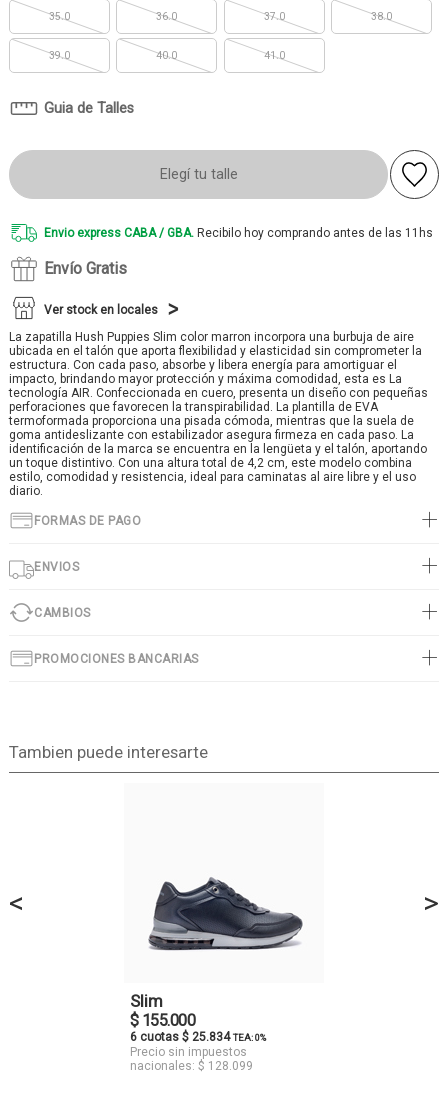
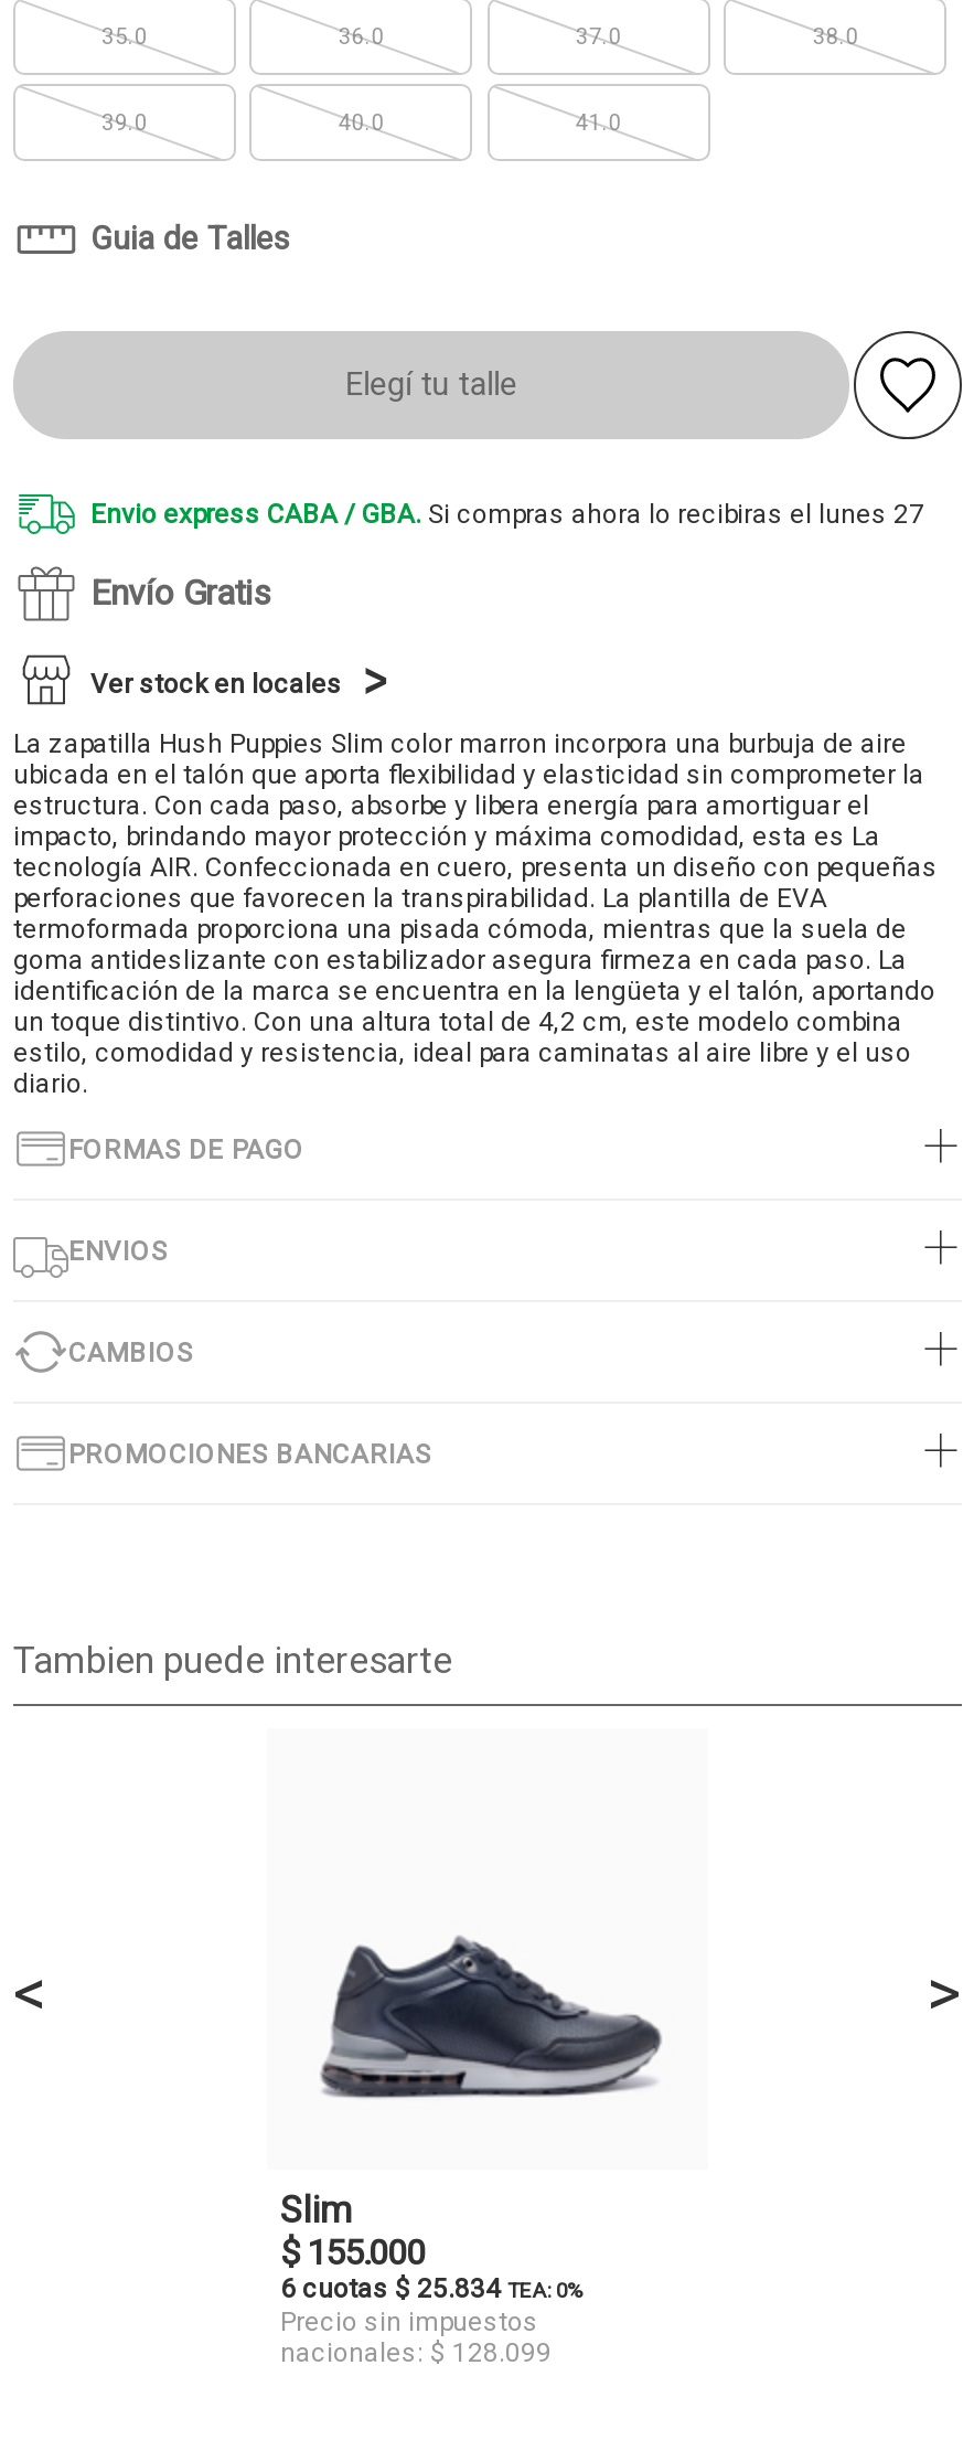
- Envio express CABA / GBA. Recibilo hoy comprando antes de las 11hs
+ Envio express CABA / GBA. Si compras ahora lo recibiras el lunes 27
